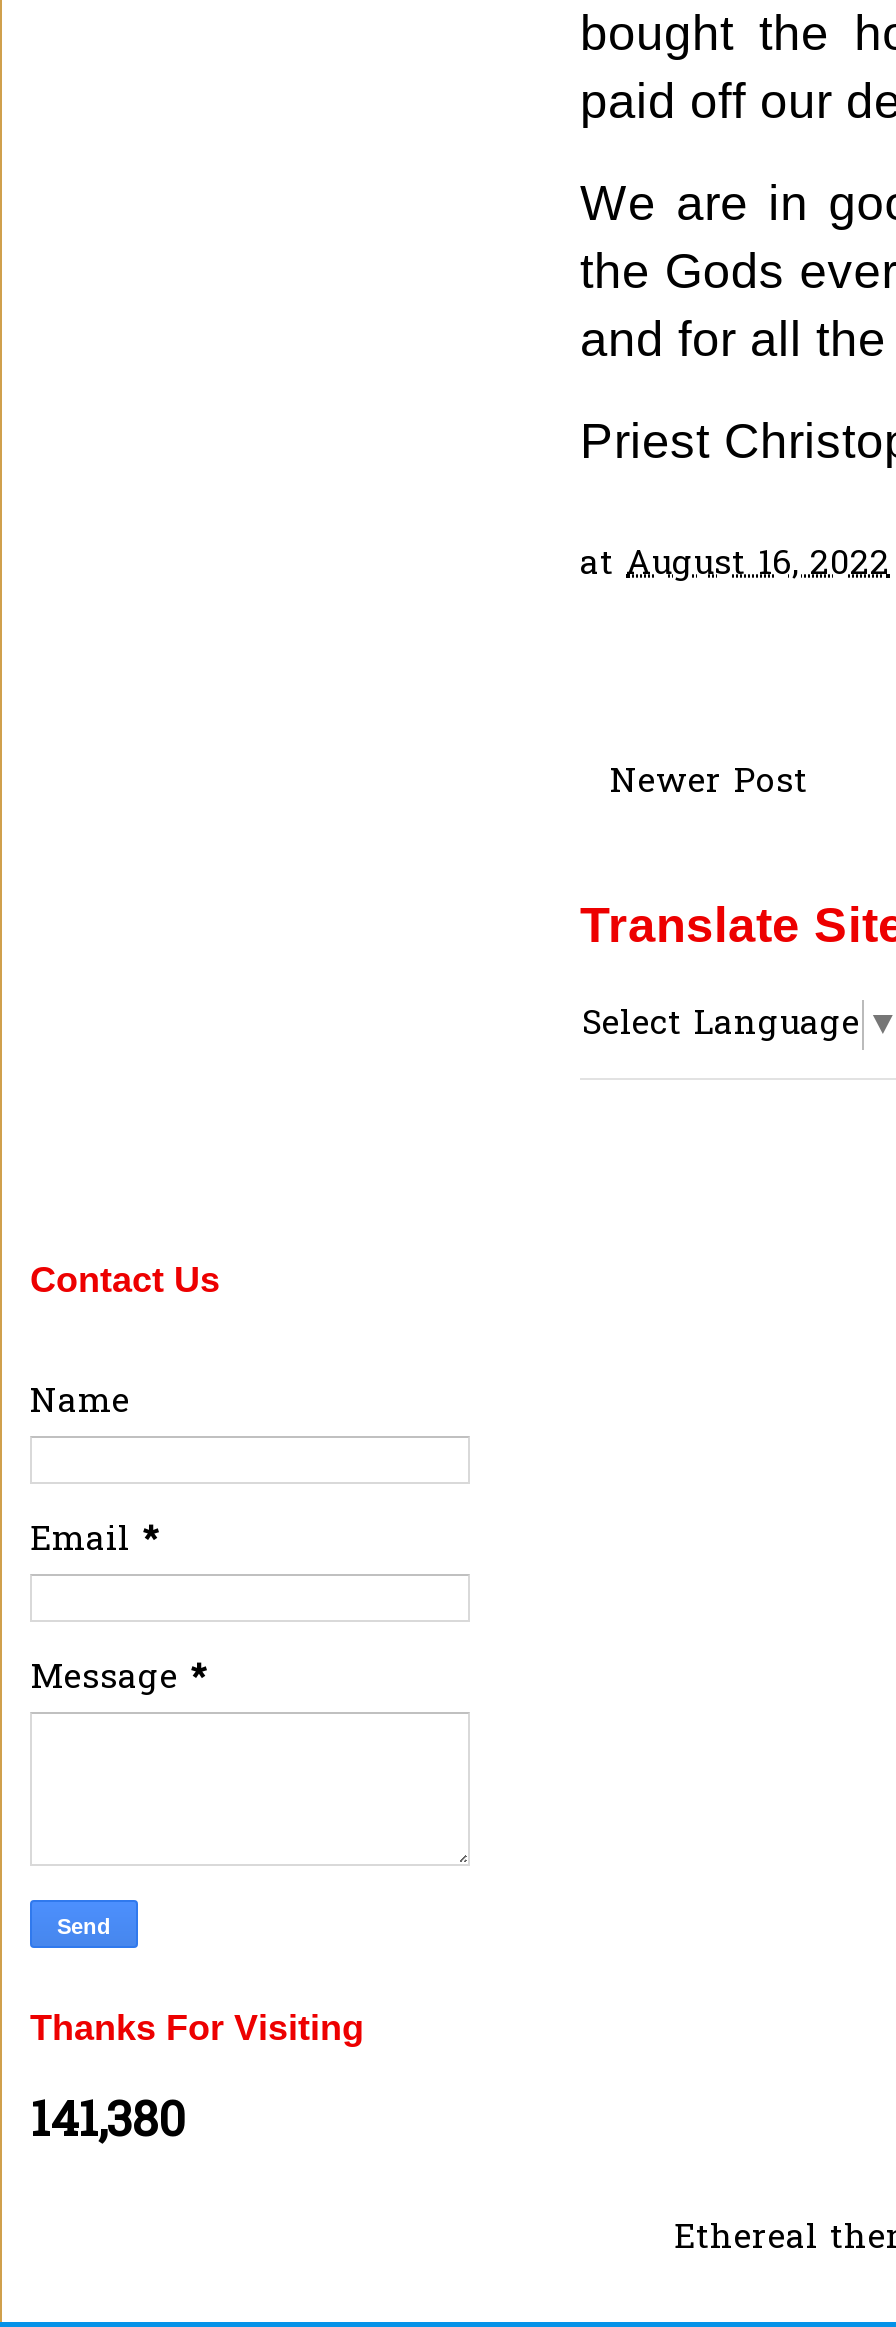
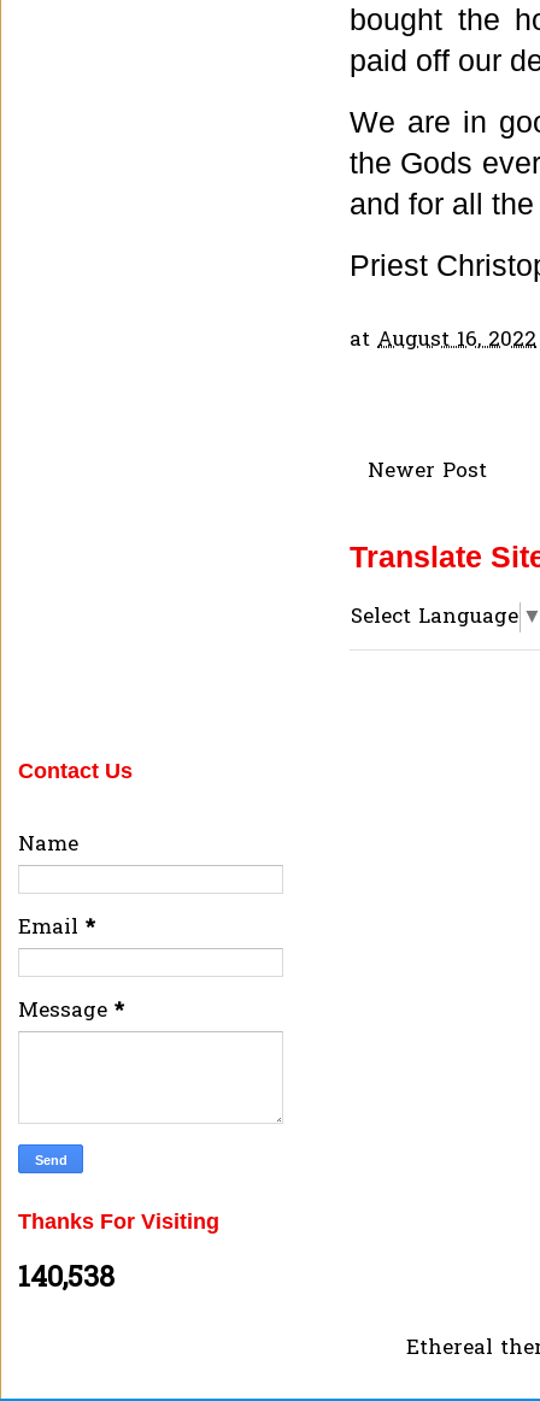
- 141,380
+ 140,538
